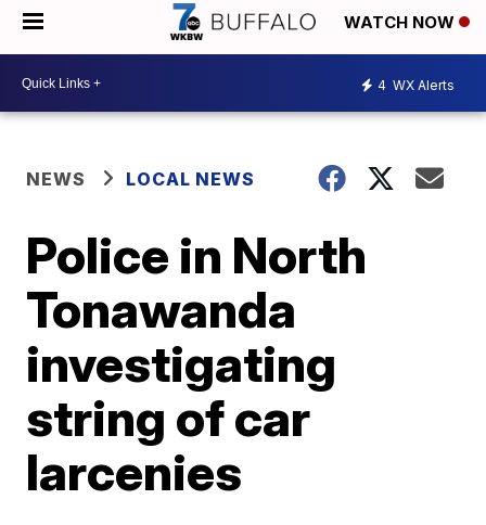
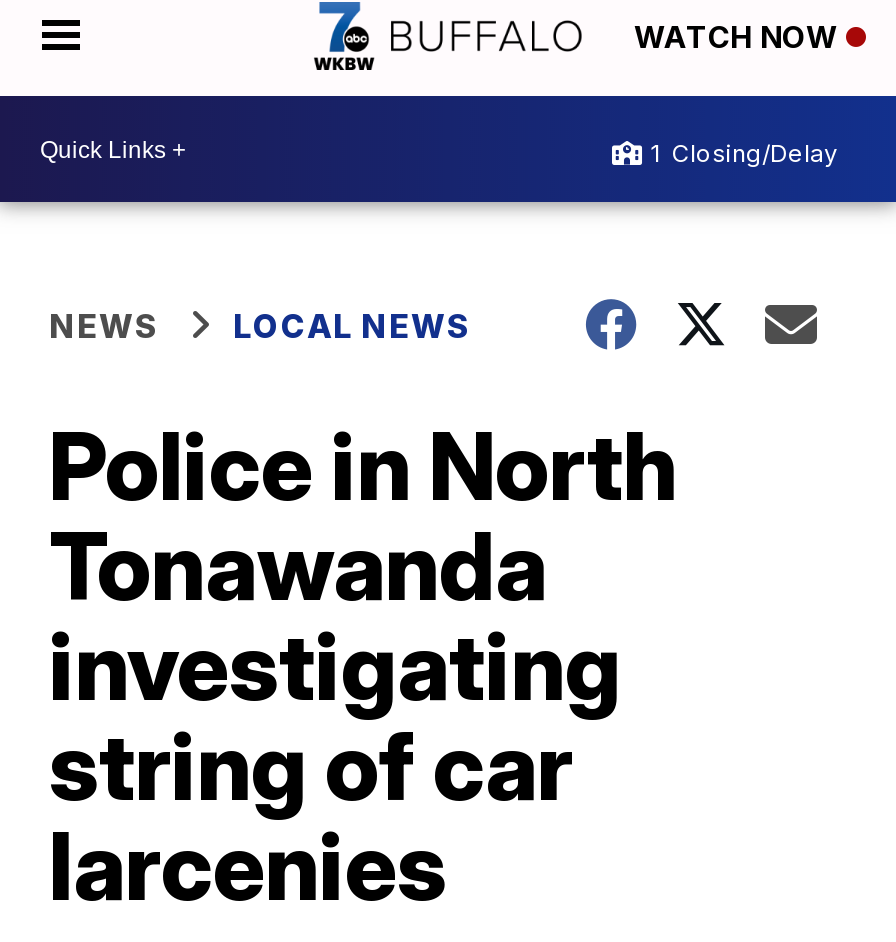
- 4 WX Alerts
+ 1 Closing/Delay
